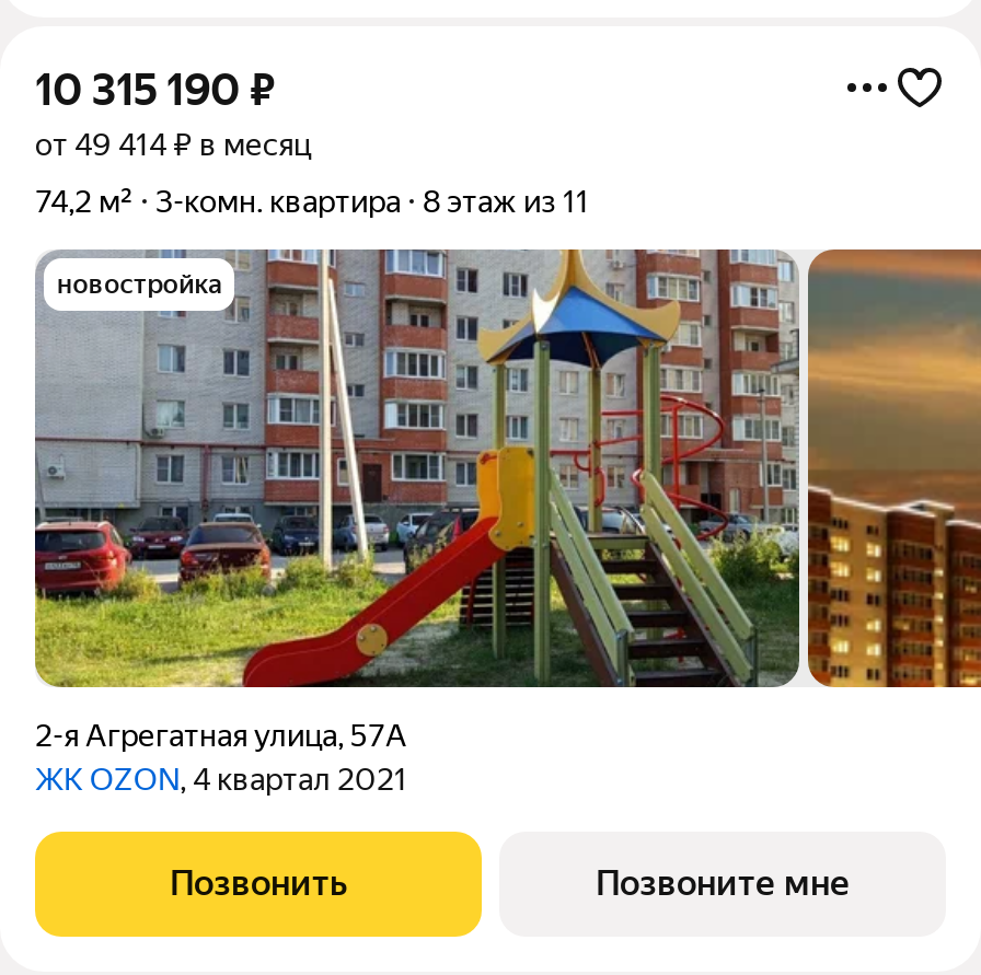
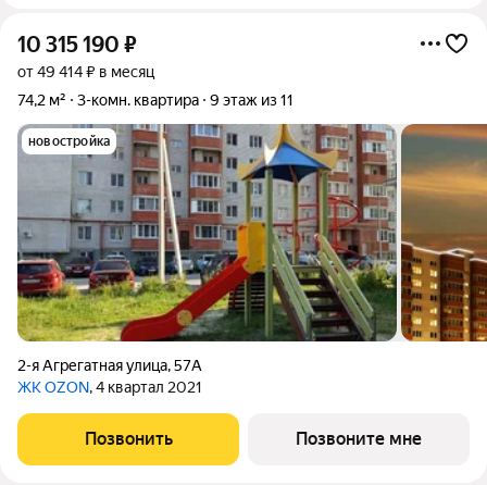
- 8 этаж из 11
+ 9 этаж из 11
